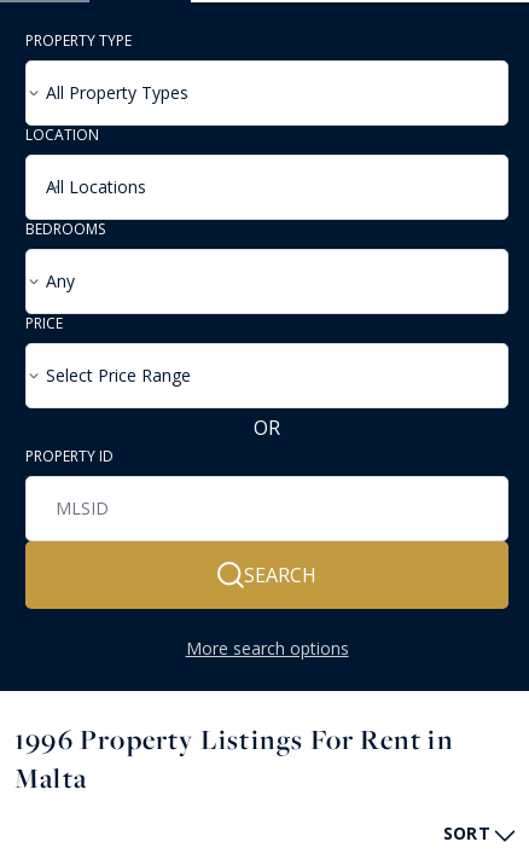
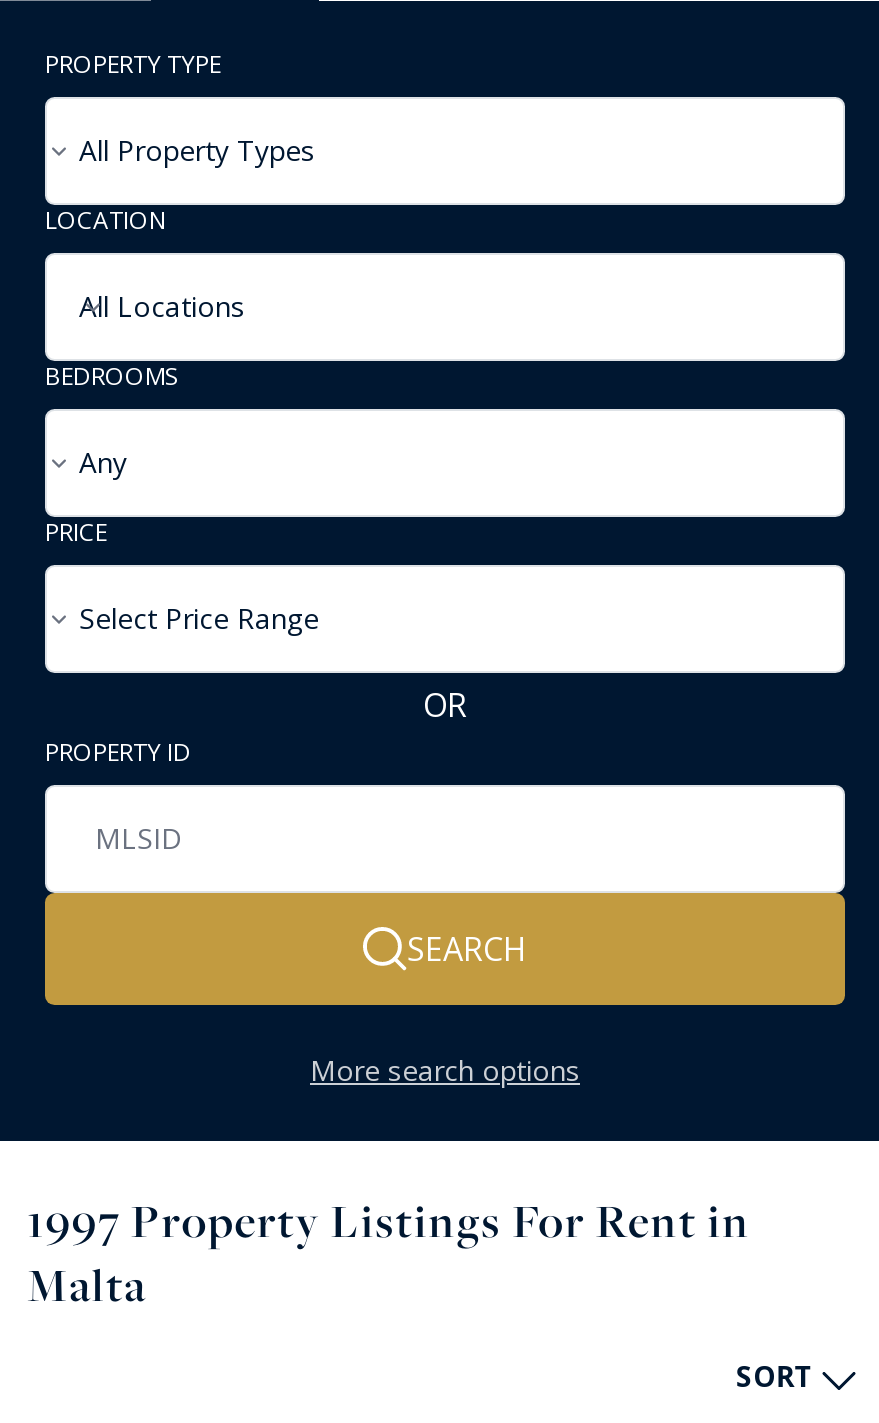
- 1996 Property Listings For Rent in
+ 1997 Property Listings For Rent in
